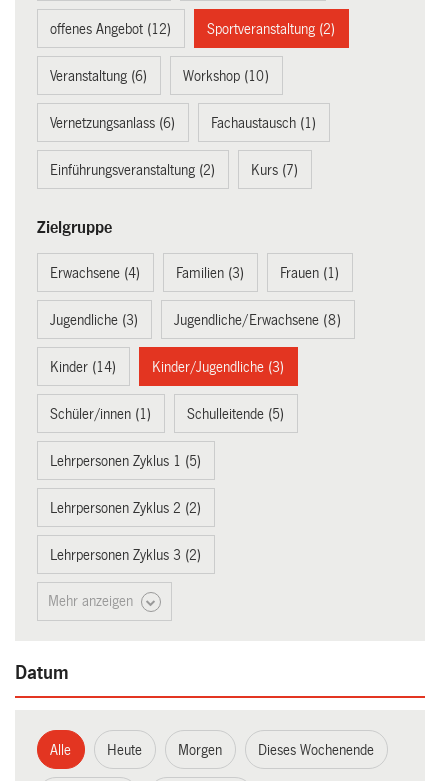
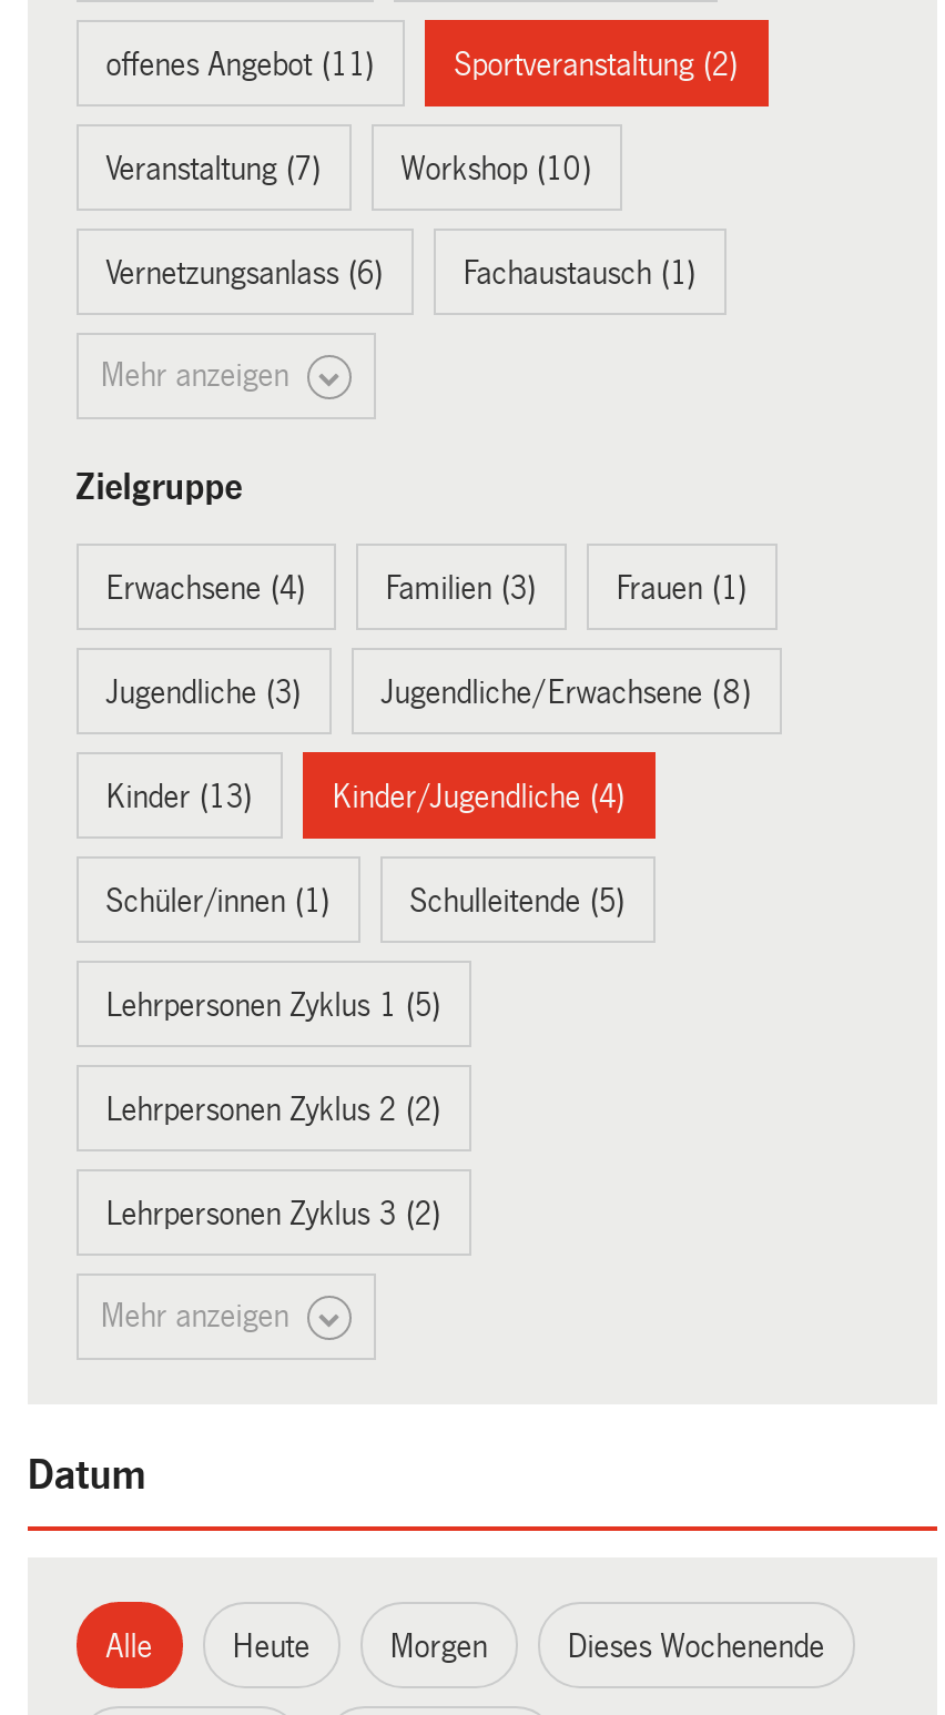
- offenes Angebot (12)
+ offenes Angebot (11)

- Veranstaltung (6)
+ Veranstaltung (7)

- Einführungsveranstaltung (2)
- Kurs (7)
+ Mehr anzeigen

- Kinder (14)
+ Kinder (13)

- Kinder/Jugendliche (3)
+ Kinder/Jugendliche (4)
